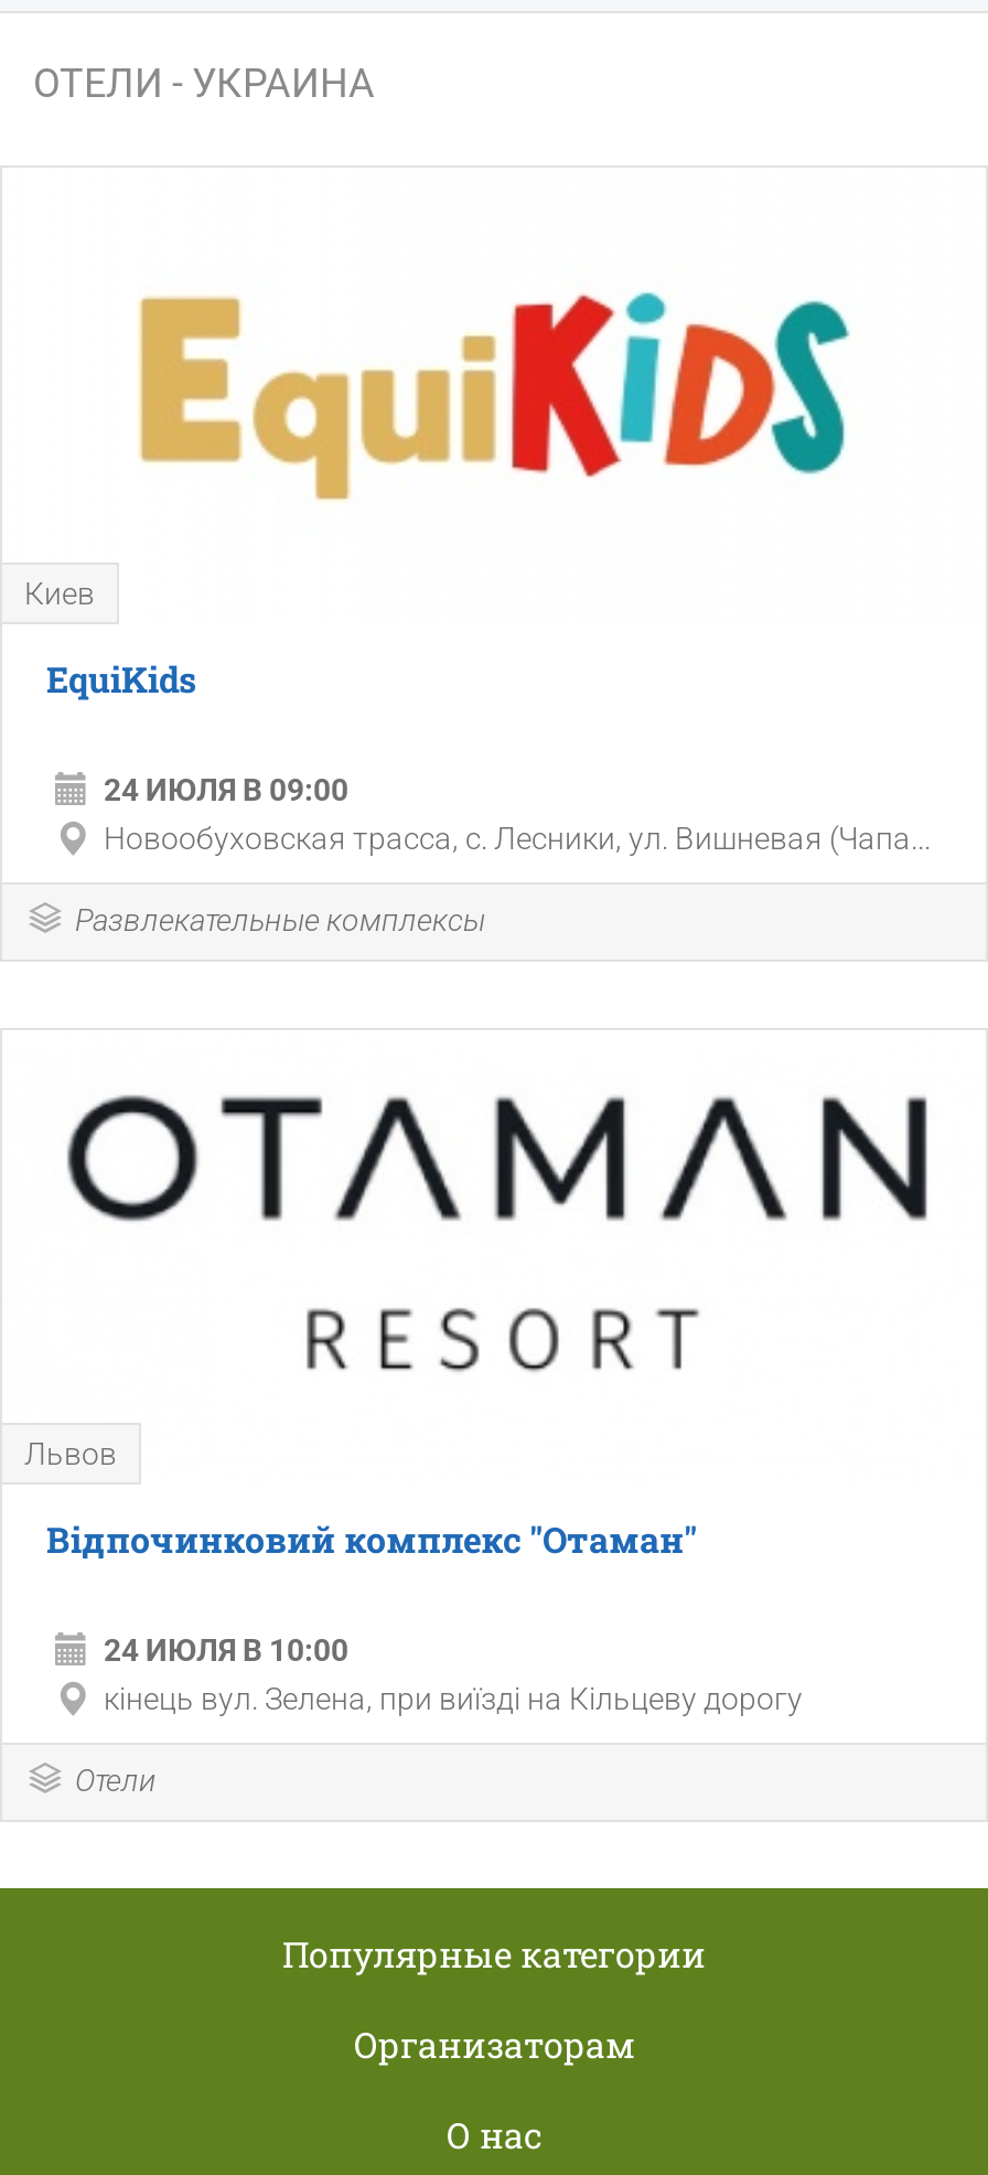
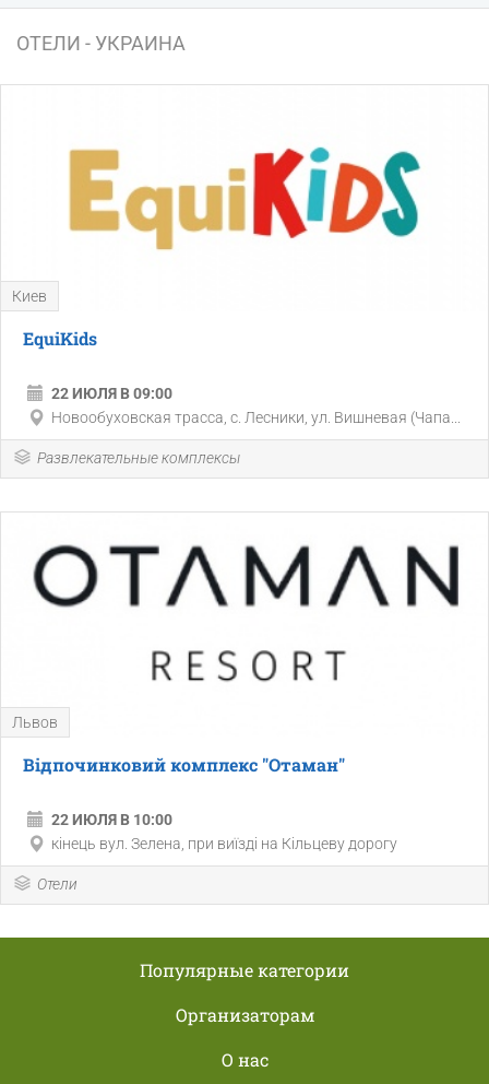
- 24 ИЮЛЯ В 09:00
+ 22 ИЮЛЯ В 09:00

- 24 ИЮЛЯ В 10:00
+ 22 ИЮЛЯ В 10:00
